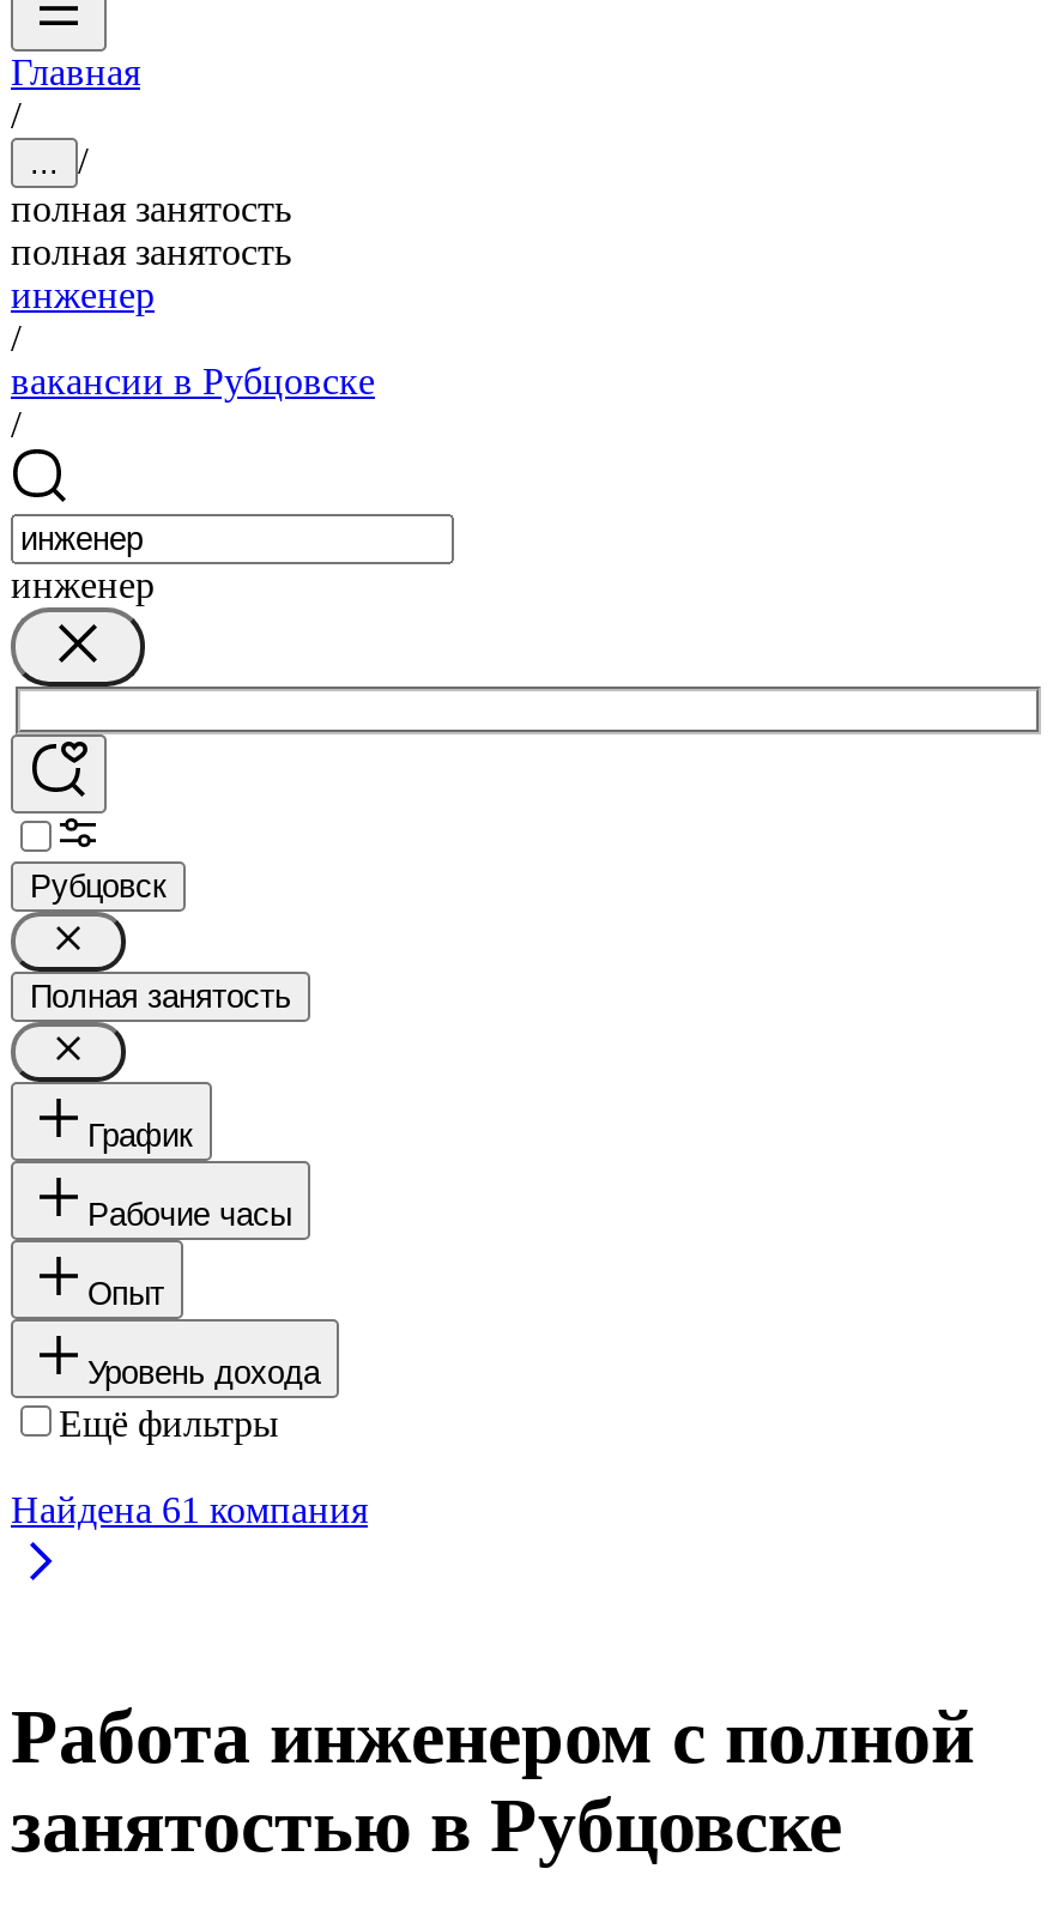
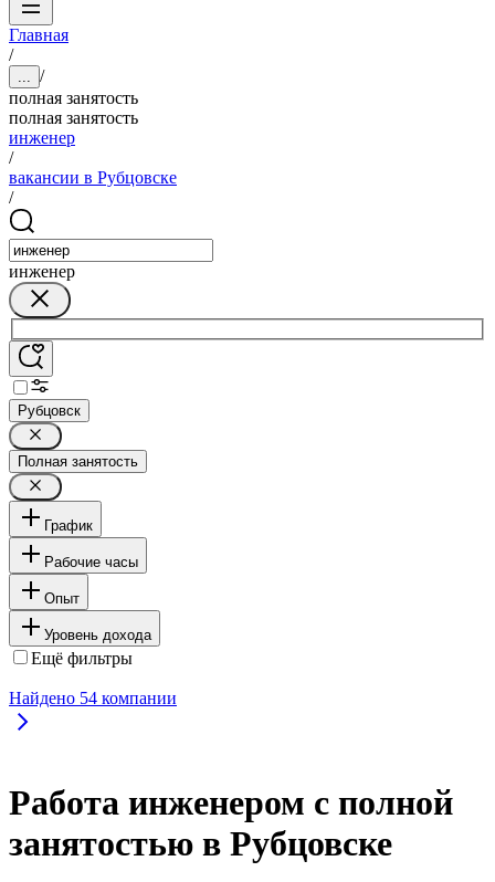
- Найдена 61 компания
+ Найдено 54 компании
